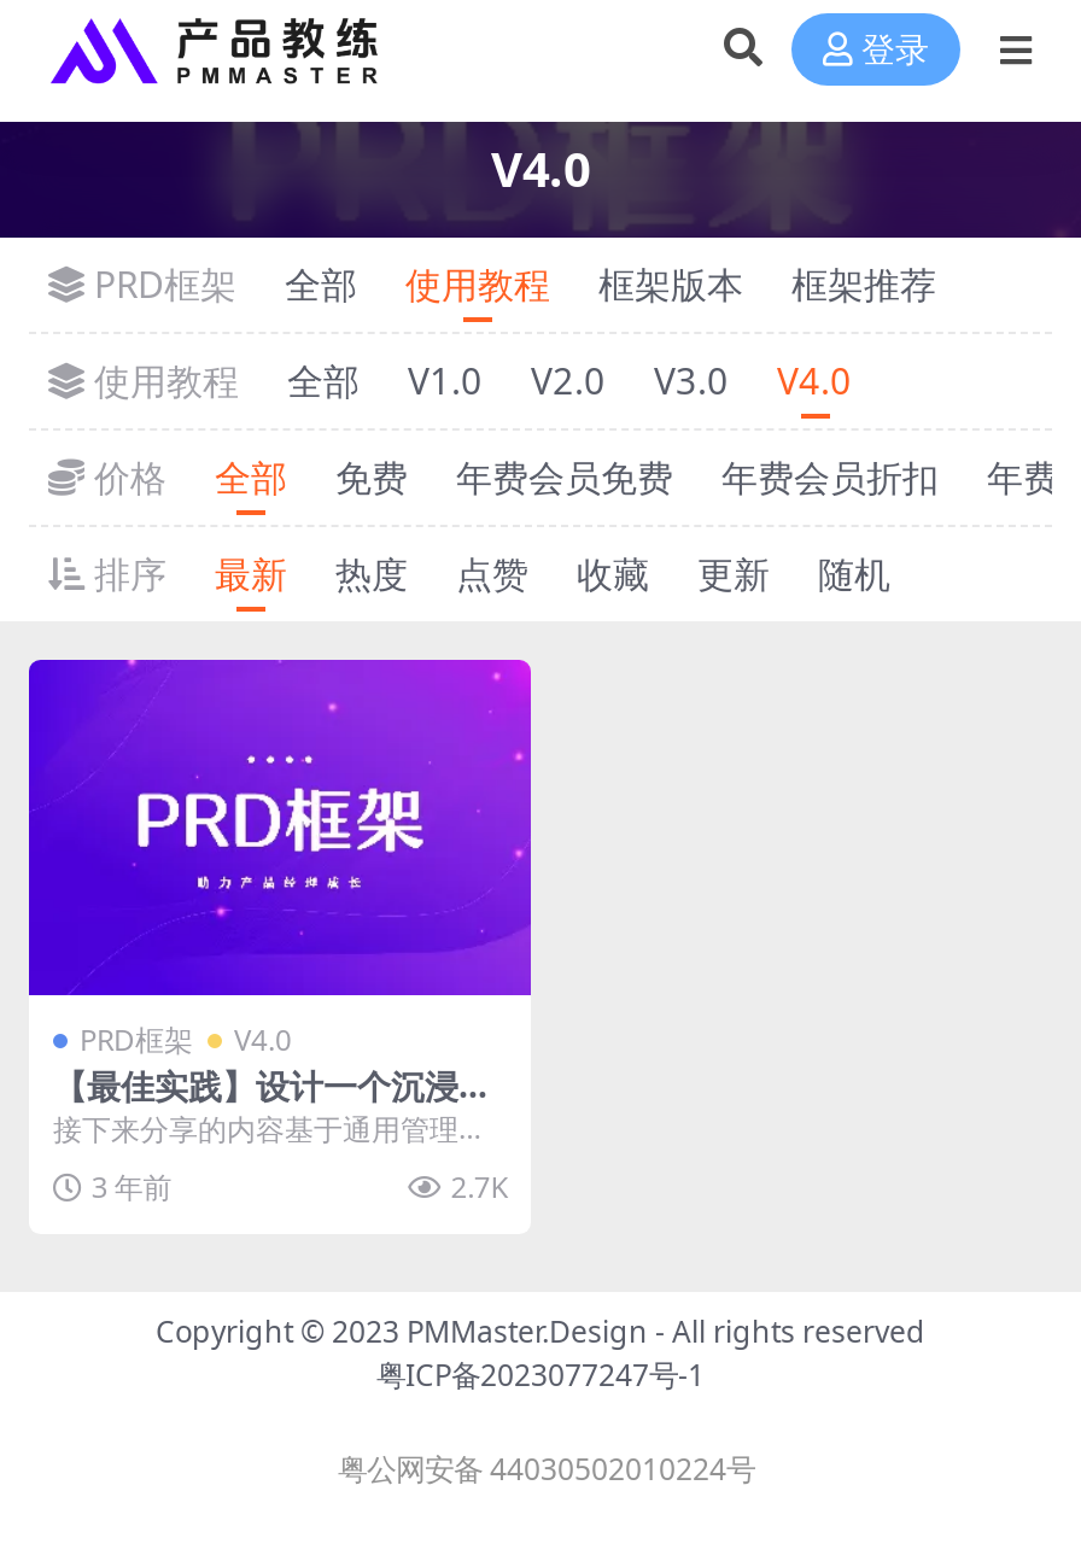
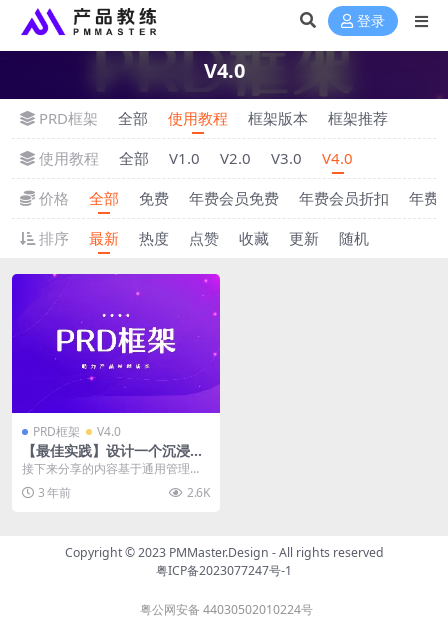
- 2.7K
+ 2.6K
